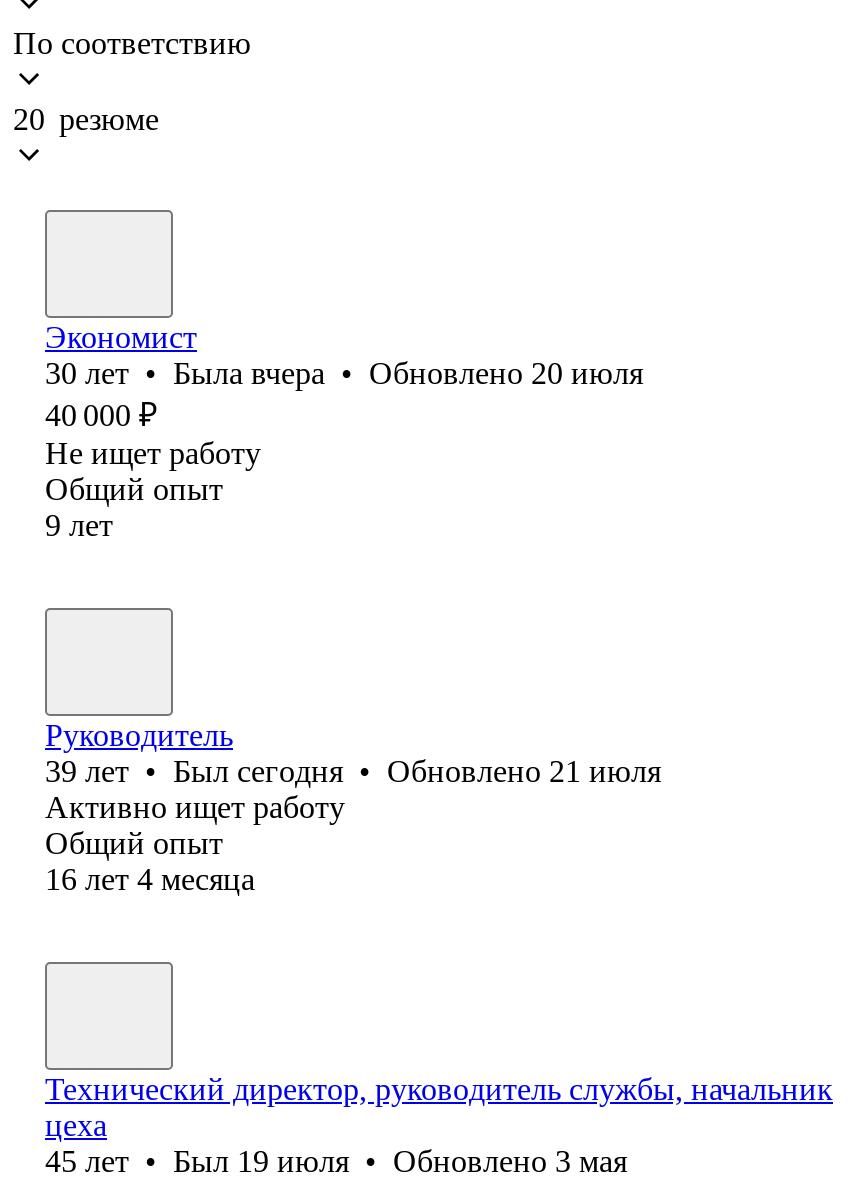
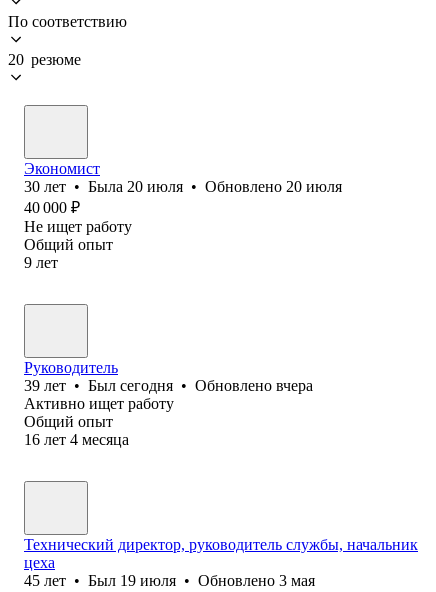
- 30 лет • Была вчера • Обновлено 20 июля
+ 30 лет • Была 20 июля • Обновлено 20 июля

- 39 лет • Был сегодня • Обновлено 21 июля
+ 39 лет • Был сегодня • Обновлено вчера
